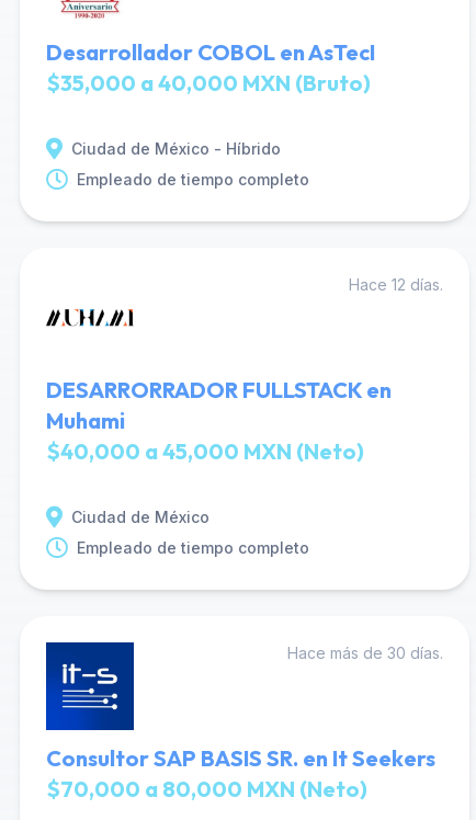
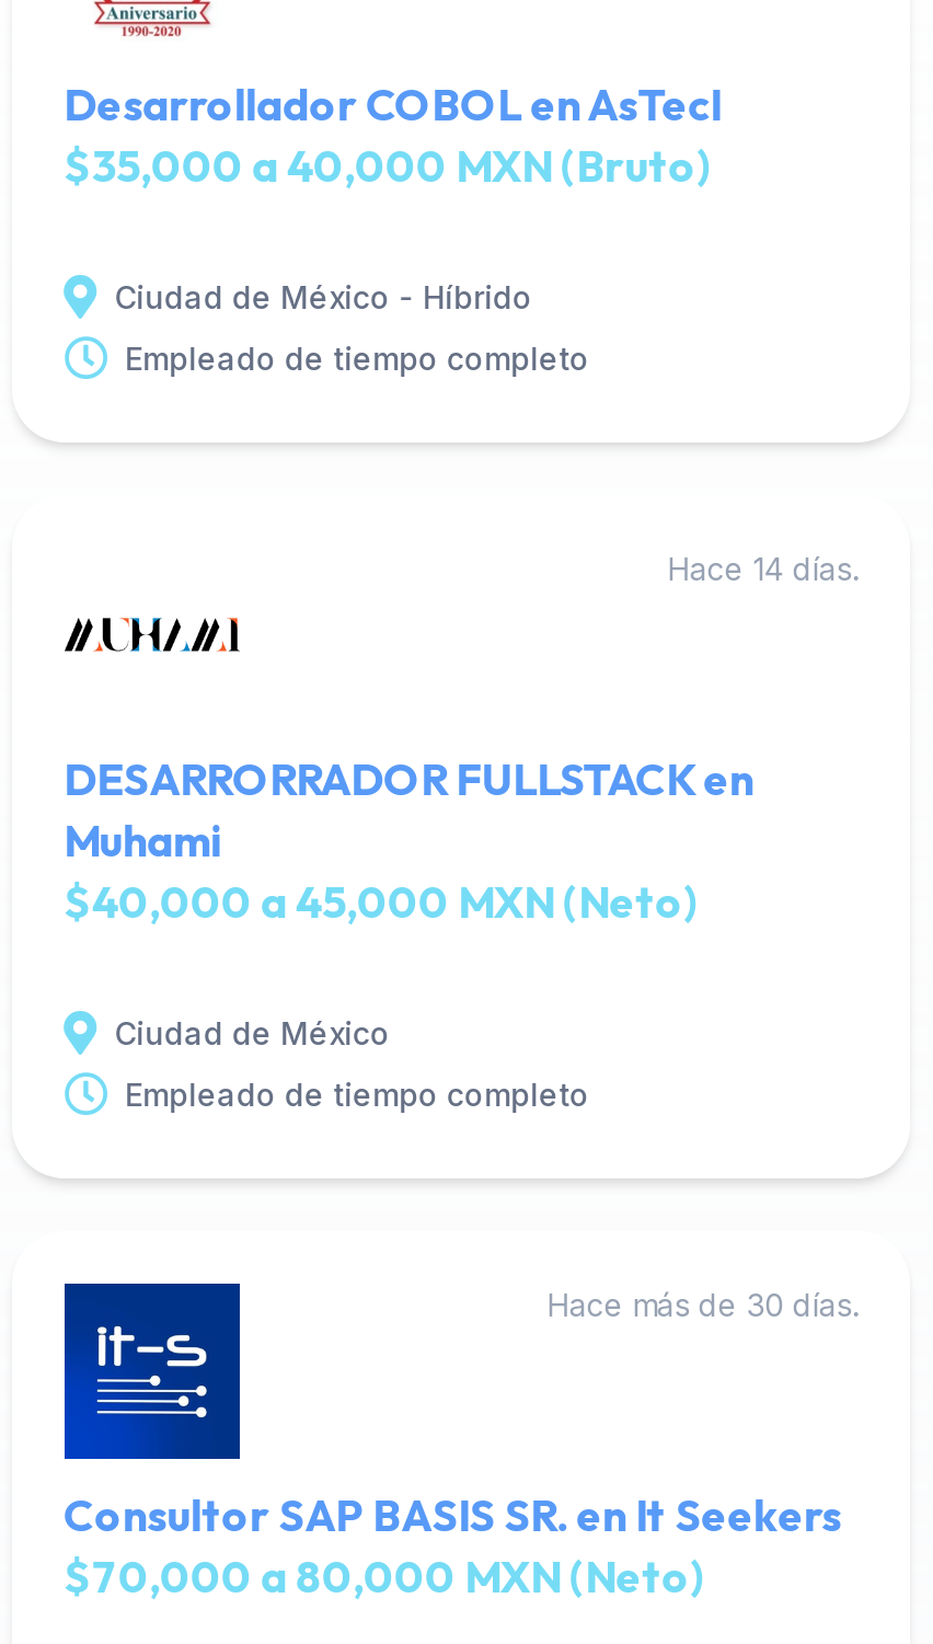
- Hace 12 días.
+ Hace 14 días.
